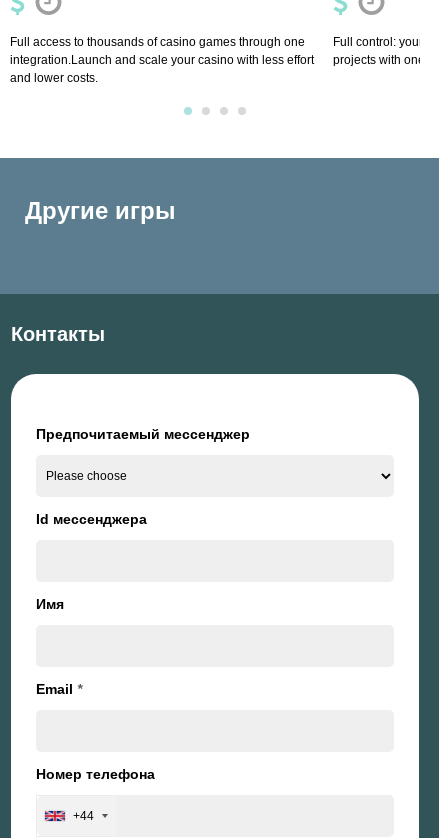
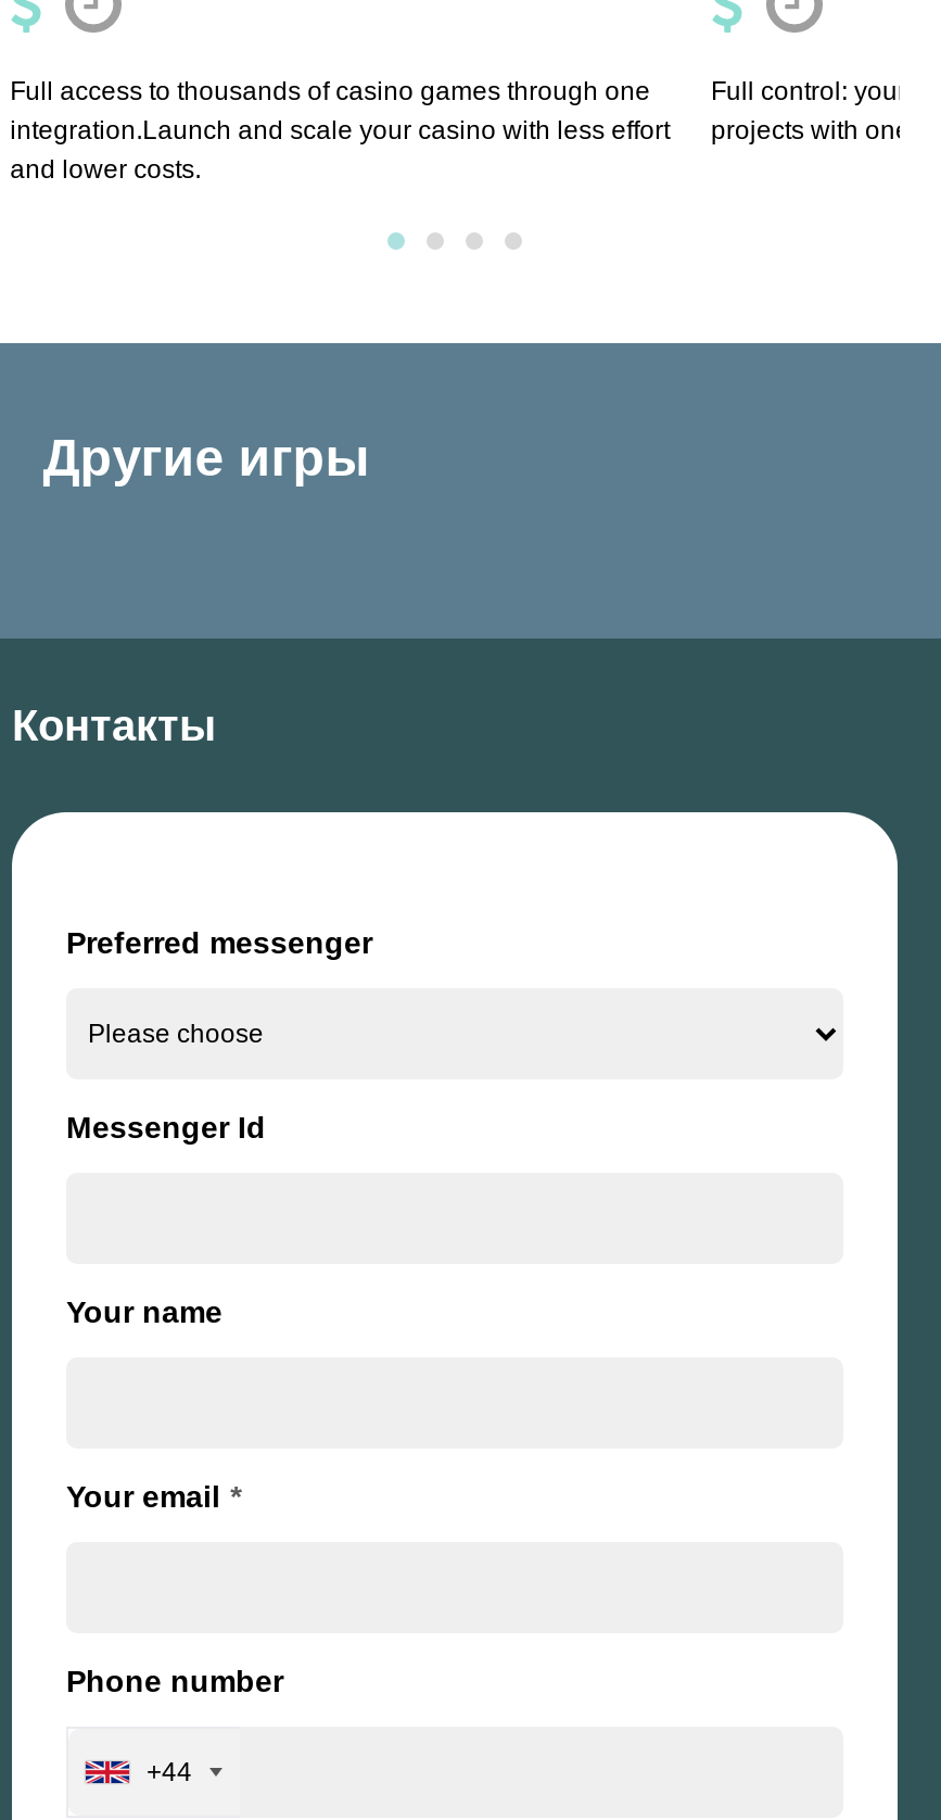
- Предпочитаемый мессенджер
+ Preferred messenger

- Id мессенджера
+ Messenger Id

- Имя
+ Your name

- Email *
+ Your email *

- Номер телефона
+ Phone number
